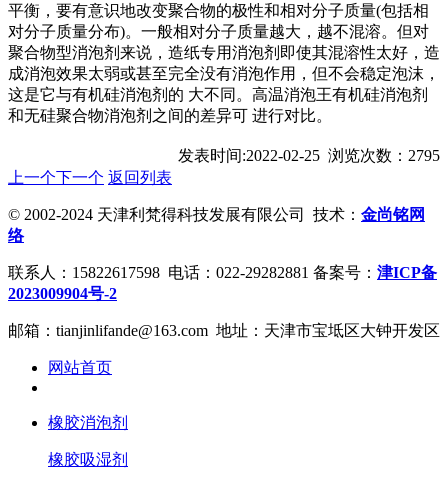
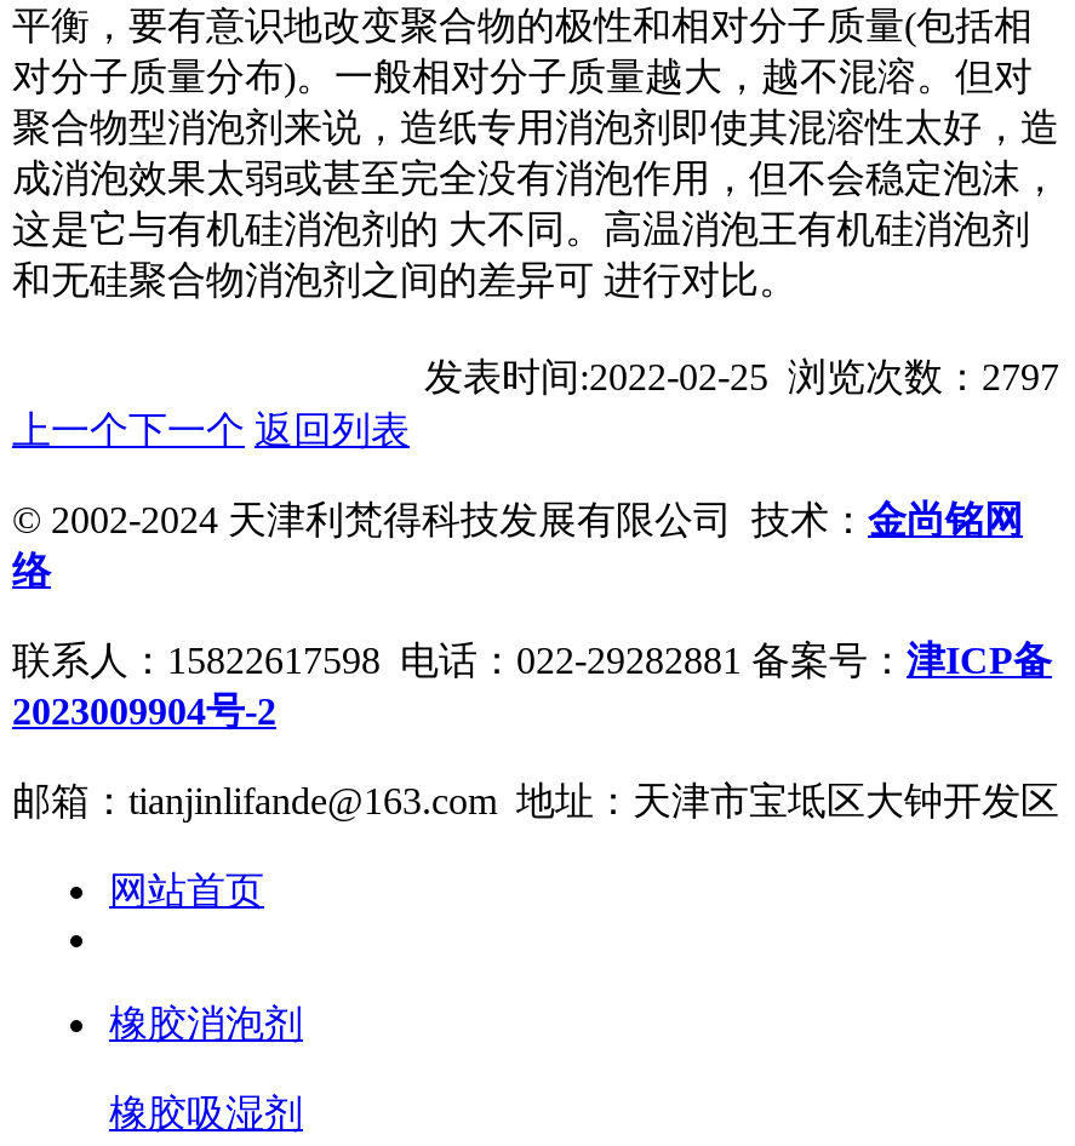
- 发表时间:2022-02-25 浏览次数：2795
+ 发表时间:2022-02-25 浏览次数：2797
